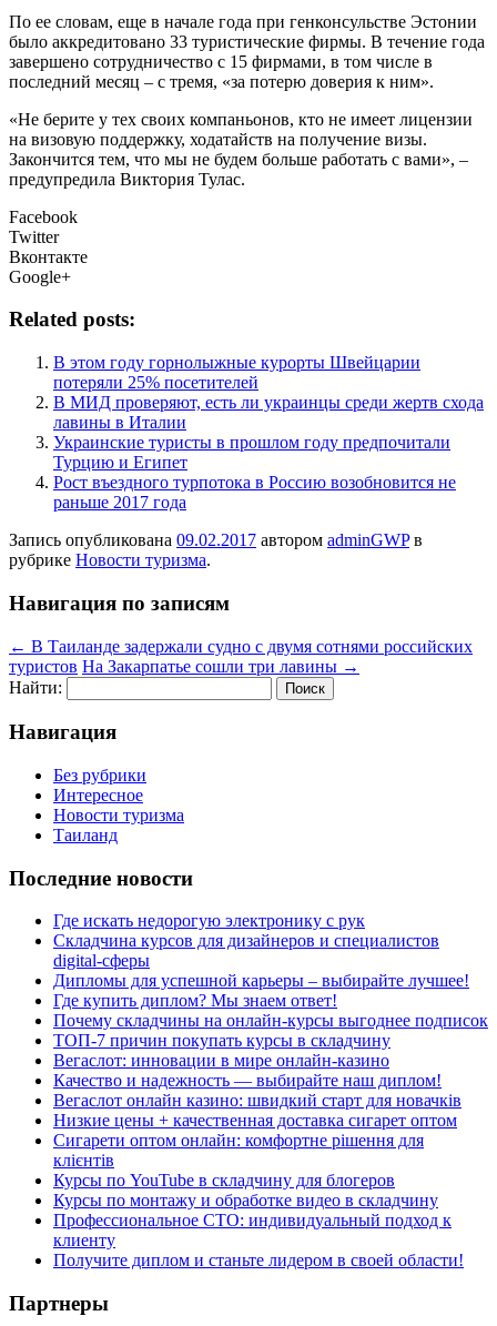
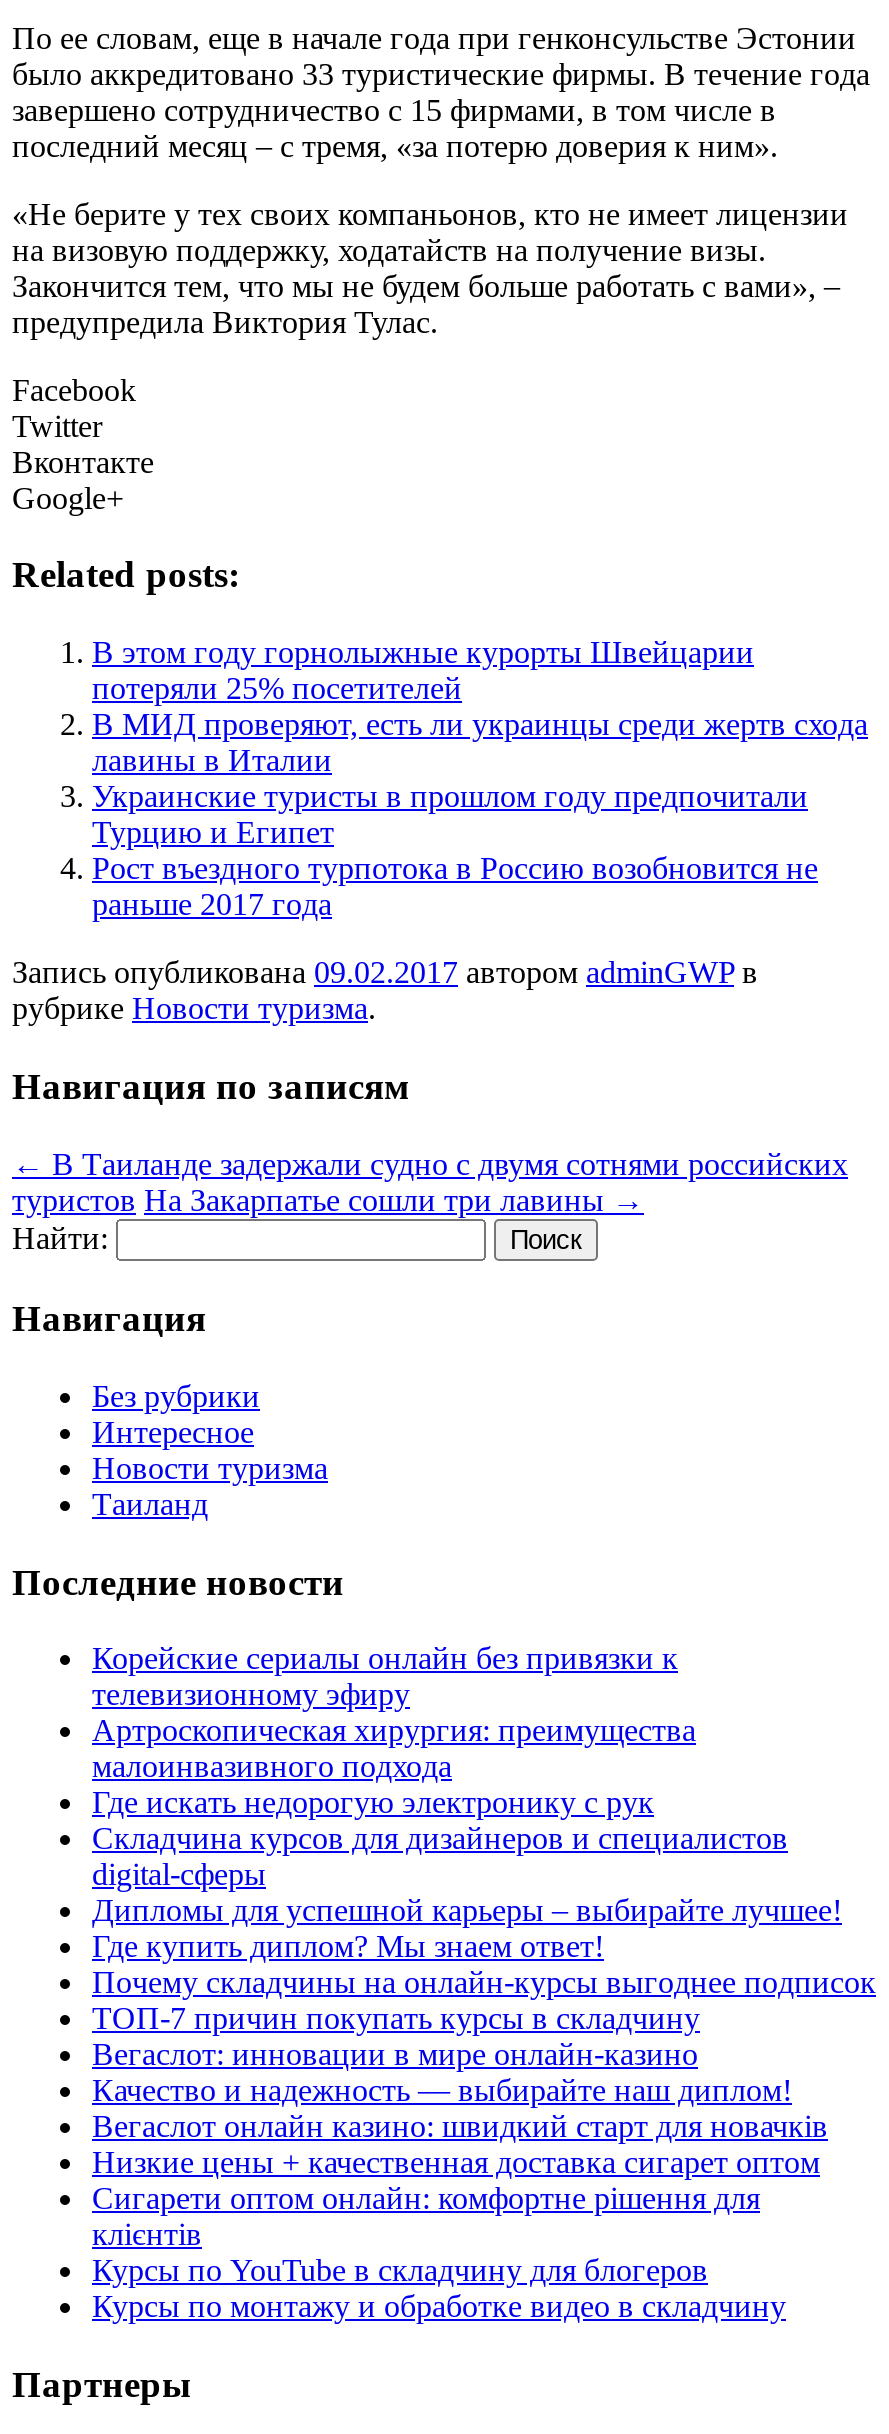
+ Корейские сериалы онлайн без привязки к
+ телевизионному эфиру
+ Артроскопическая хирургия: преимущества
+ малоинвазивного подхода

moved down: Где искать недорогую электронику с рук | Складчина курсов для дизайнеров и специалистов | Дипломы для успешной карьеры – выбирайте лучшее! | ... | Курсы по YouTube в складчину для блогеров | Курсы по монтажу и обработке видео в складчину

- Профессиональное СТО: индивидуальный подход к
- клиенту
- Получите диплом и станьте лидером в своей области!
